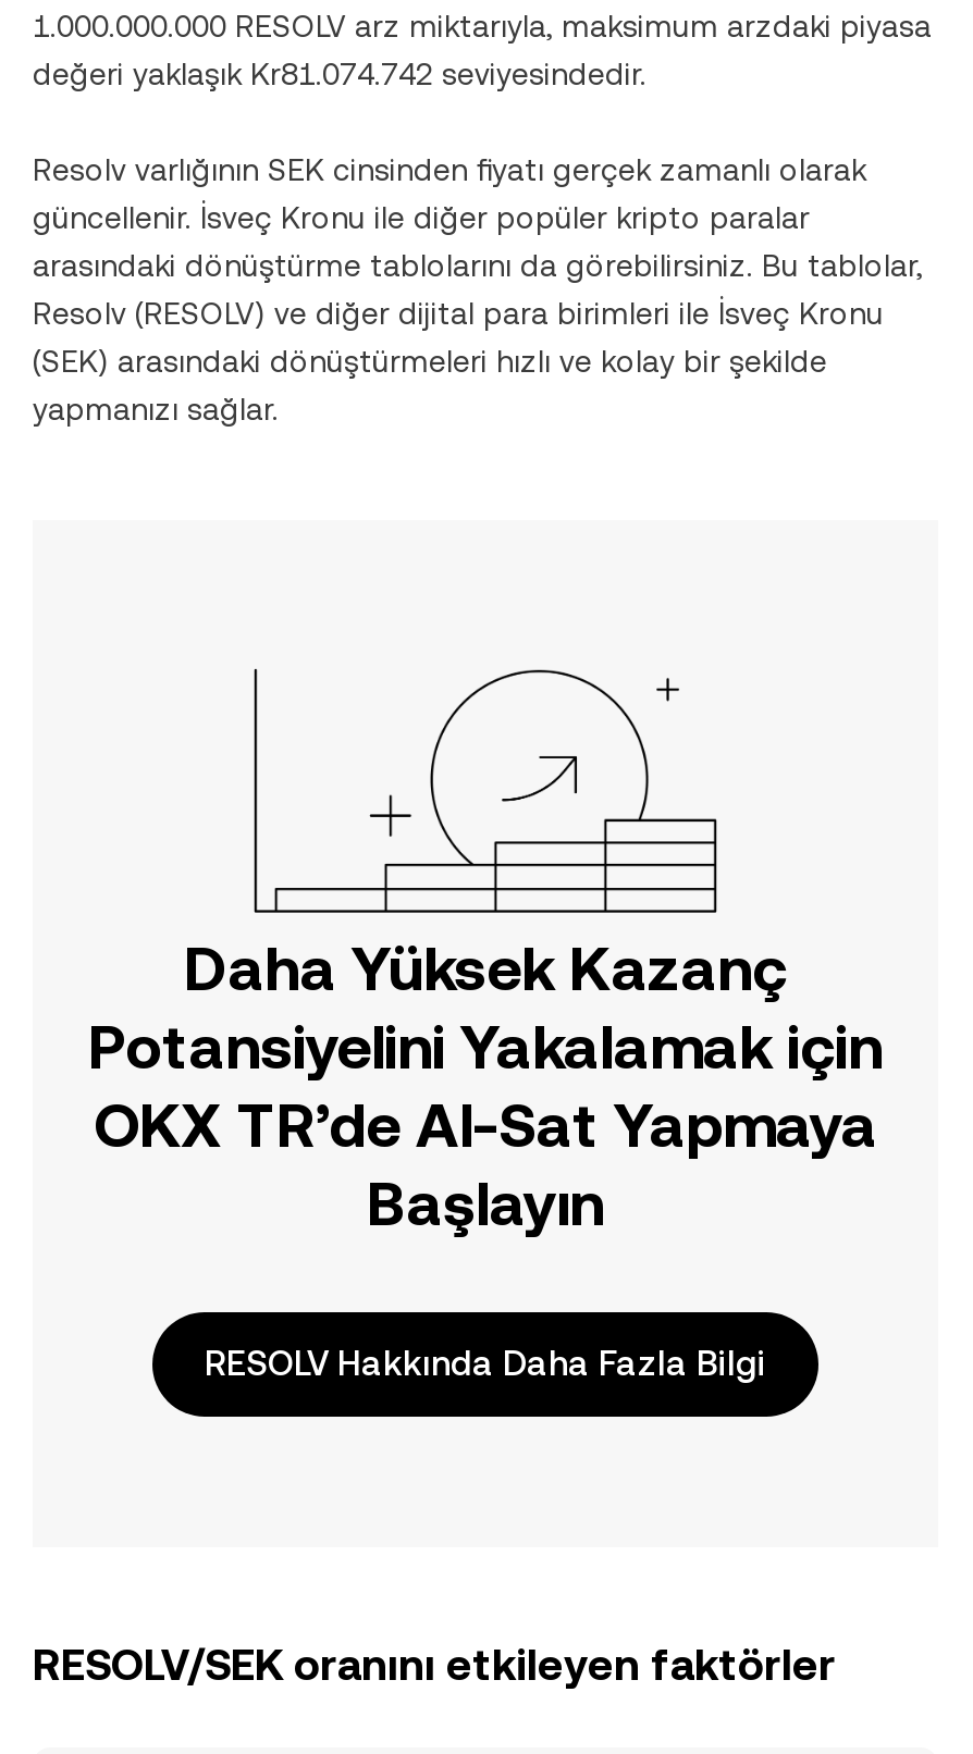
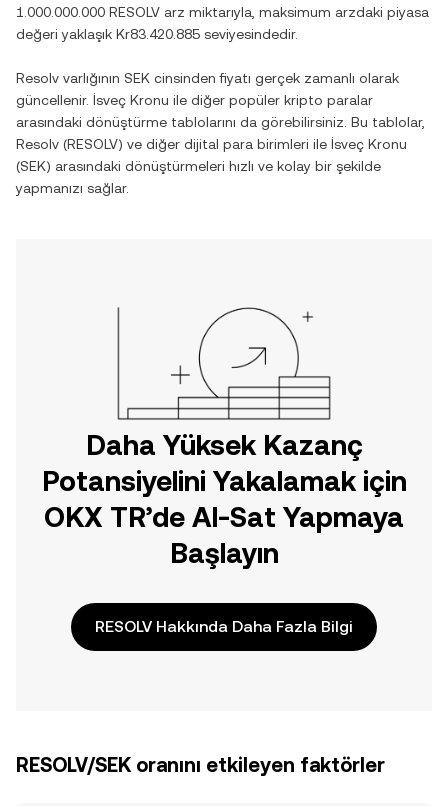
- değeri yaklaşık Kr81.074.742 seviyesindedir.
+ değeri yaklaşık Kr83.420.885 seviyesindedir.
